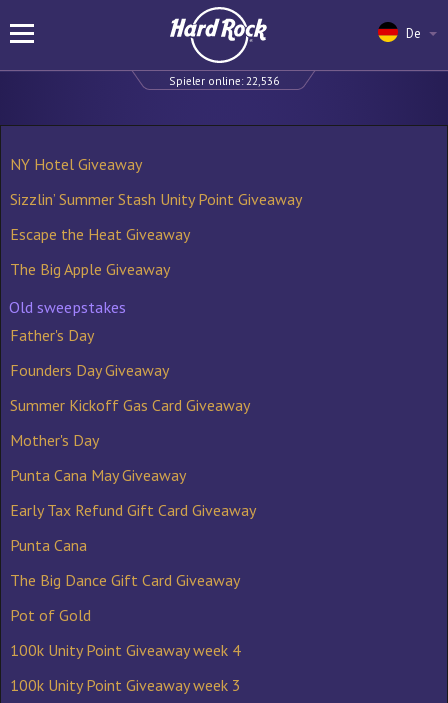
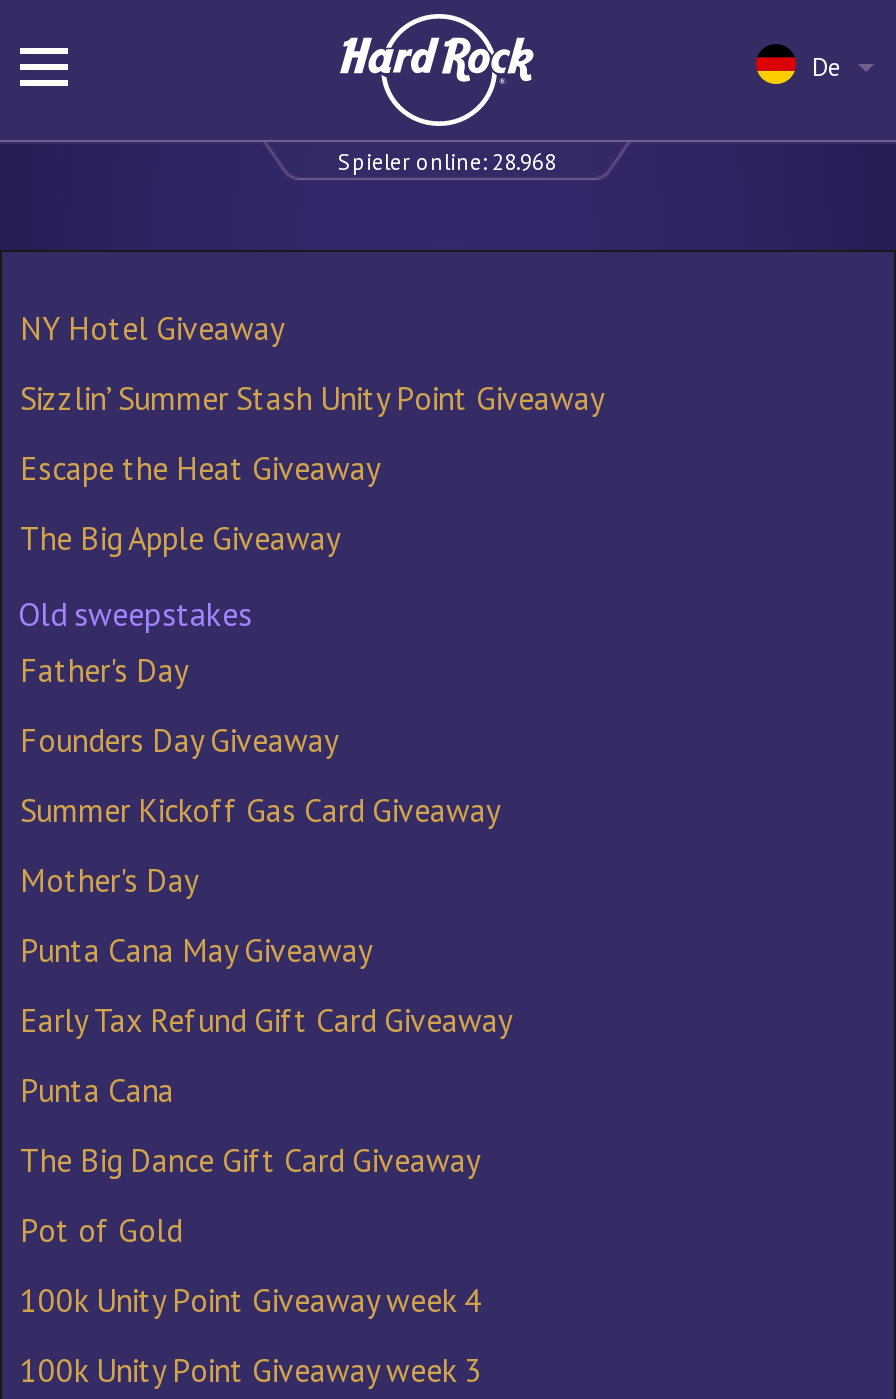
- Spieler online: 22,536
+ Spieler online: 28.968
